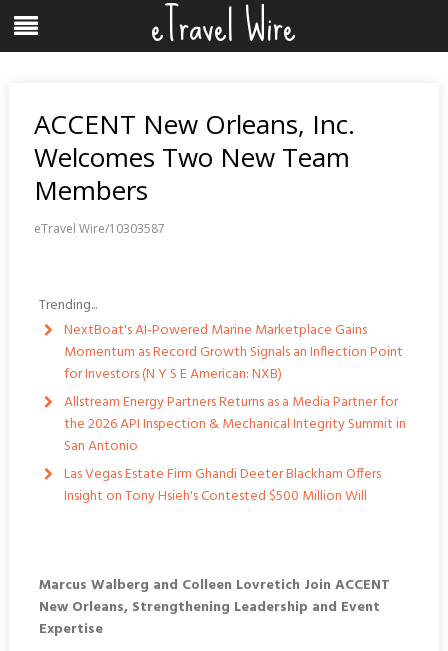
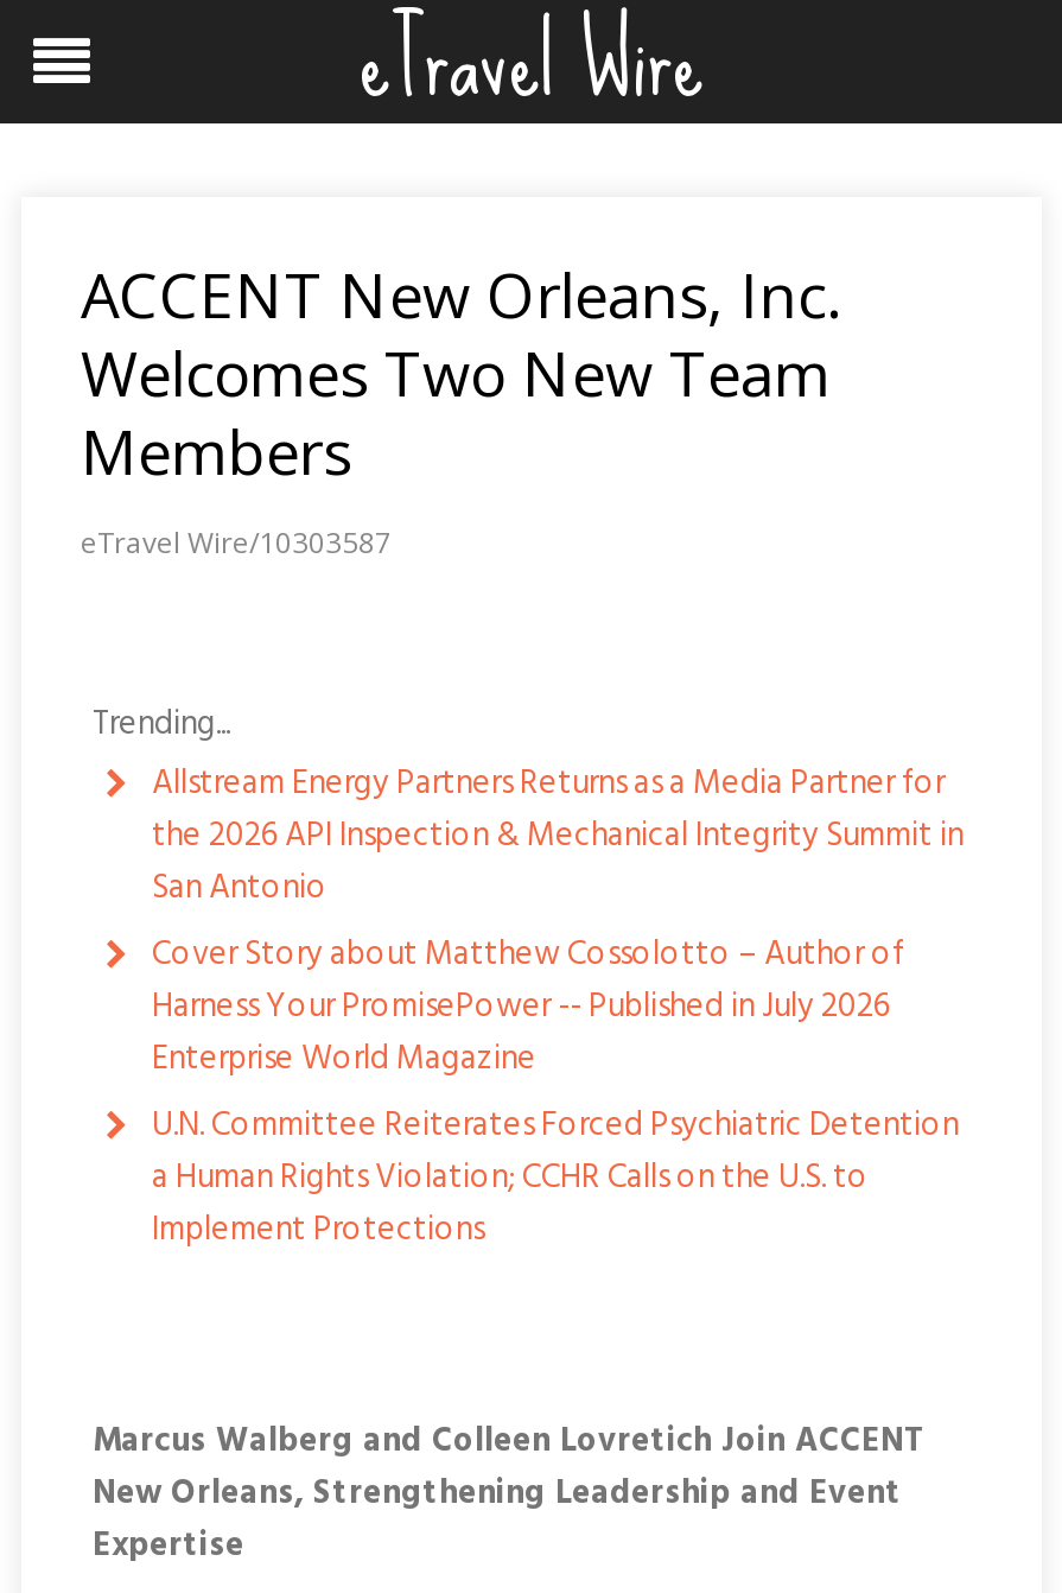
- NextBoat's AI-Powered Marine Marketplace Gains
- Momentum as Record Growth Signals an Inflection Point
- for Investors (N Y S E American: NXB)

moved up: Allstream Energy Partners Returns as a Media Partner for | the 2026 API Inspection & Mechanical Integrity Summit in | San Antonio

- Las Vegas Estate Firm Ghandi Deeter Blackham Offers
- Insight on Tony Hsieh's Contested $500 Million Will
+ Cover Story about Matthew Cossolotto – Author of
+ Harness Your PromisePower -- Published in July 2026
+ Enterprise World Magazine
+ U.N. Committee Reiterates Forced Psychiatric Detention
+ a Human Rights Violation; CCHR Calls on the U.S. to
+ Implement Protections
